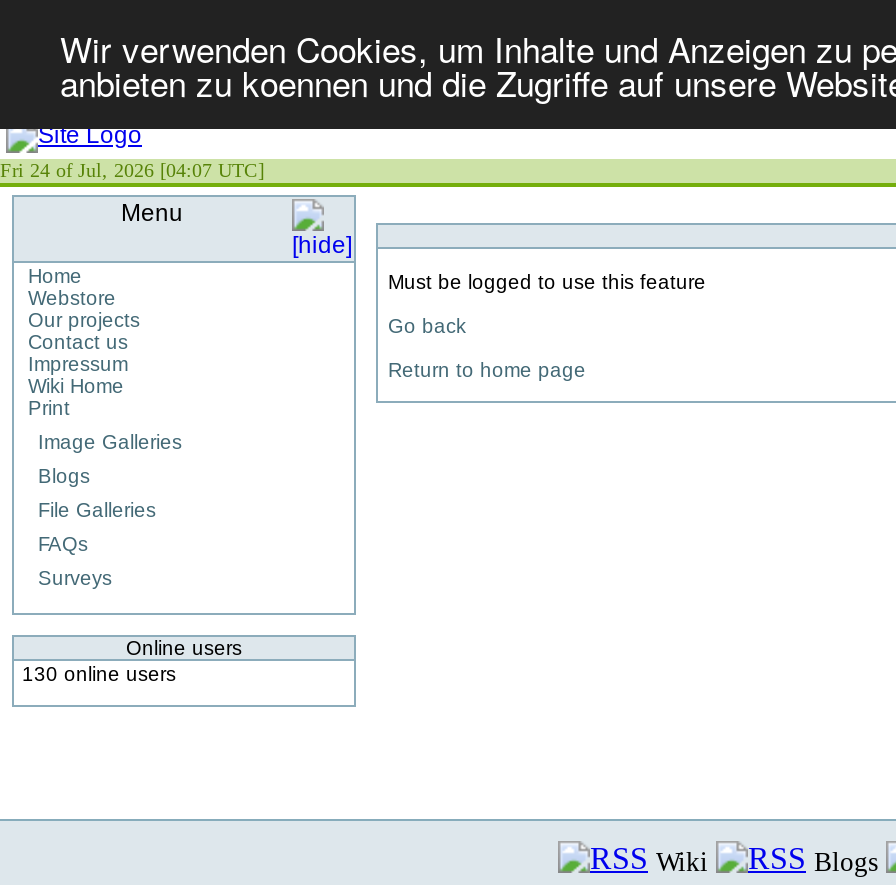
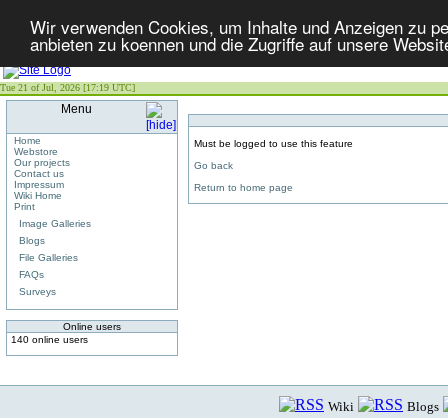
- Fri 24 of Jul, 2026 [04:07 UTC]
+ Tue 21 of Jul, 2026 [17:19 UTC]

- 130 online users
+ 140 online users
